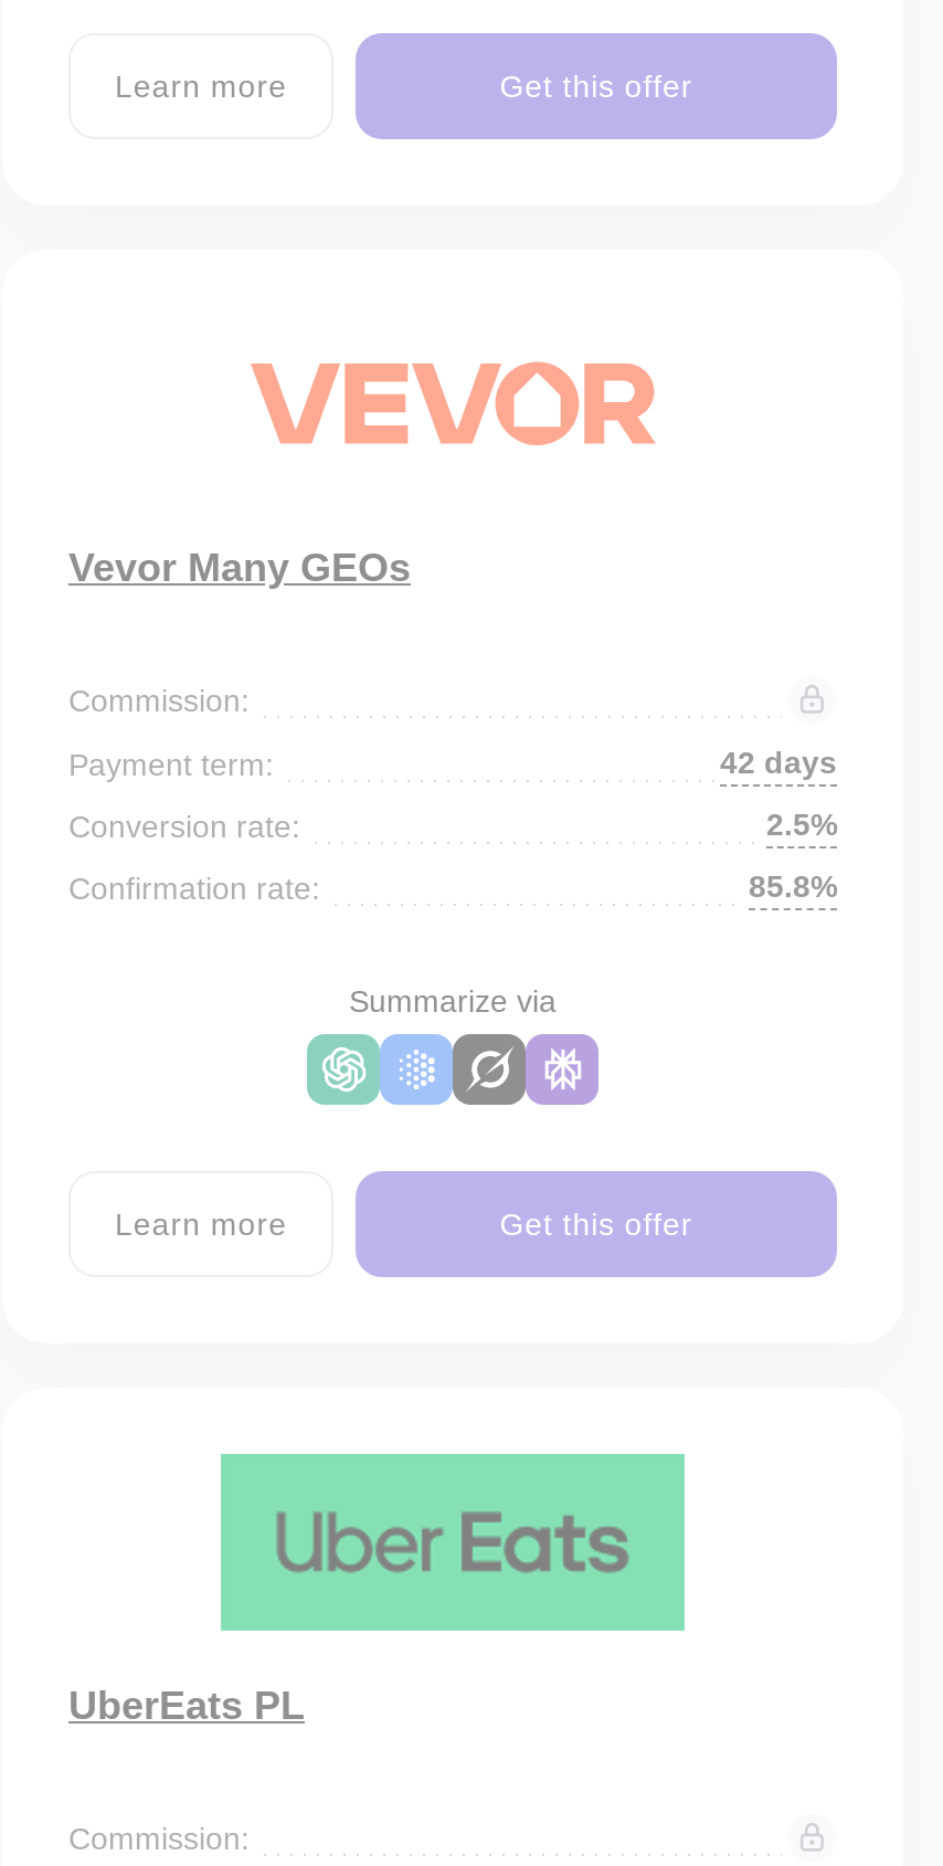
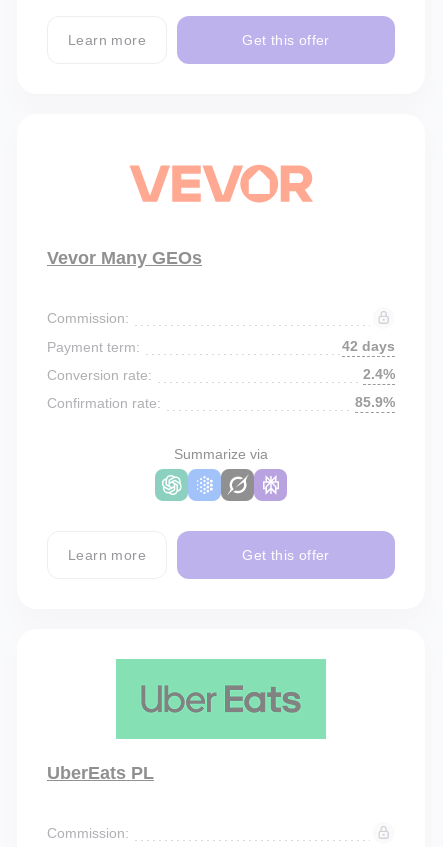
- 2.5%
+ 2.4%

- 85.8%
+ 85.9%
